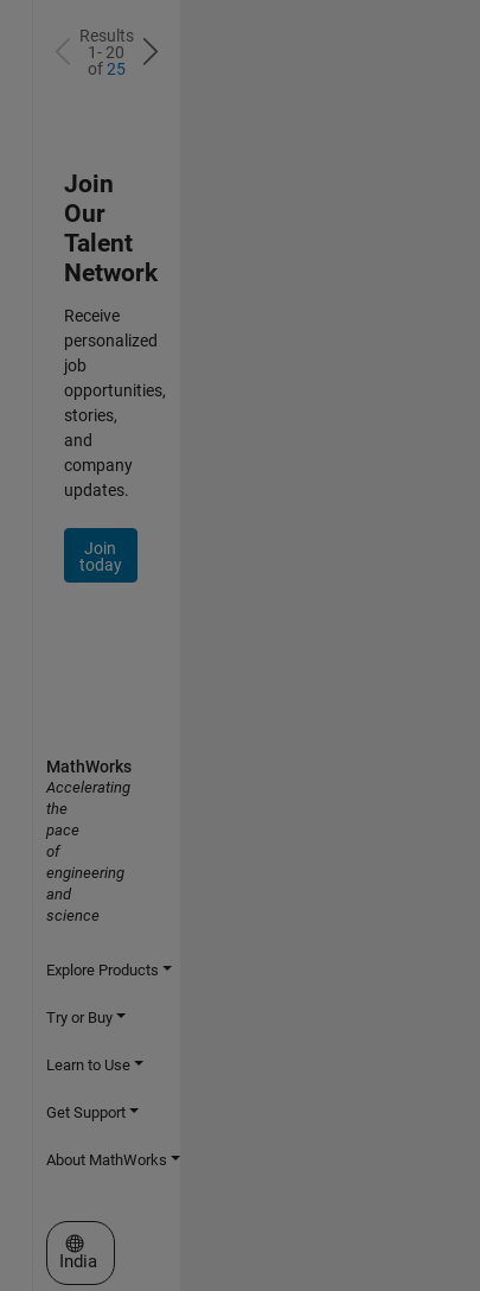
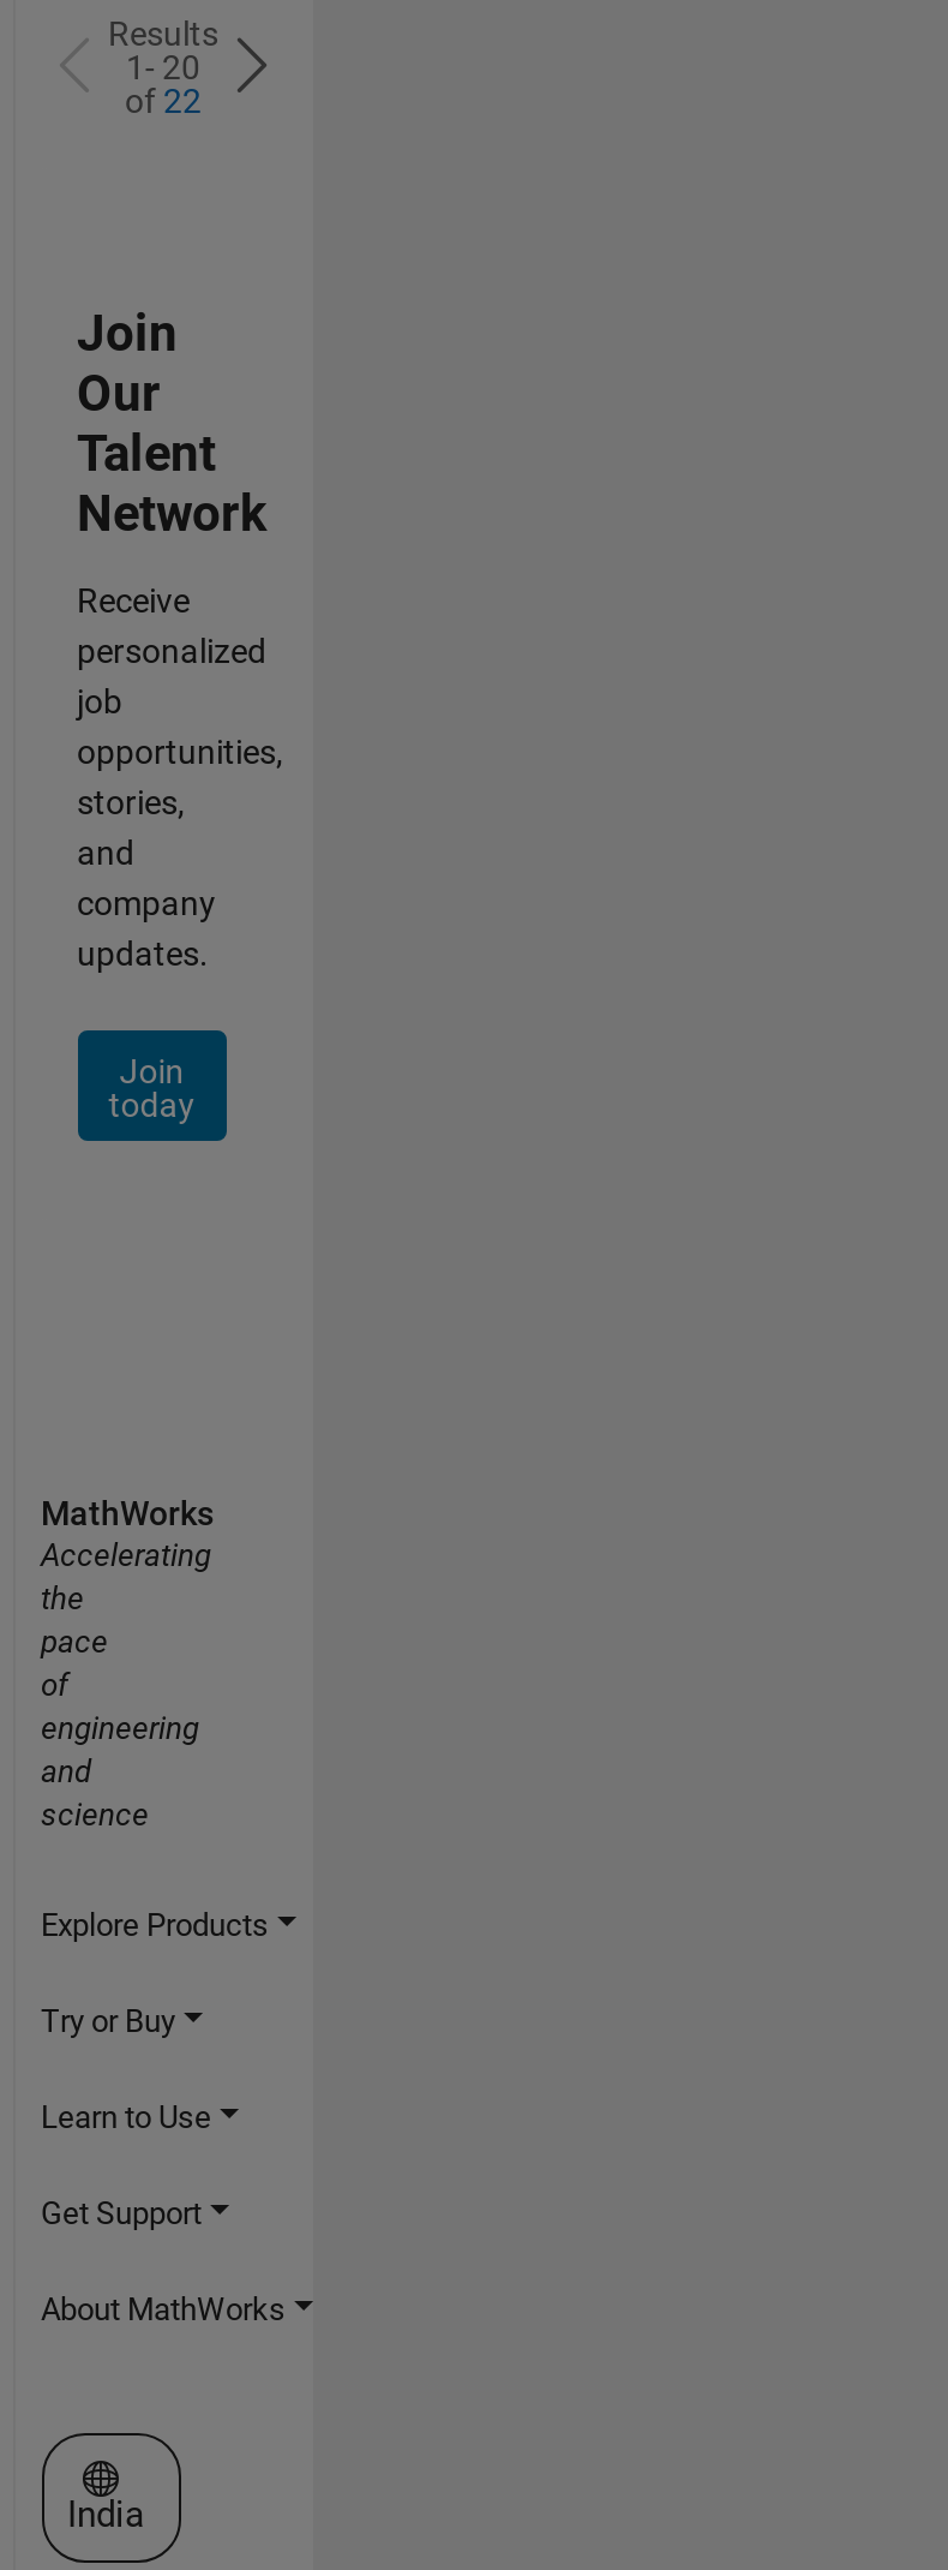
- of 25
+ of 22
